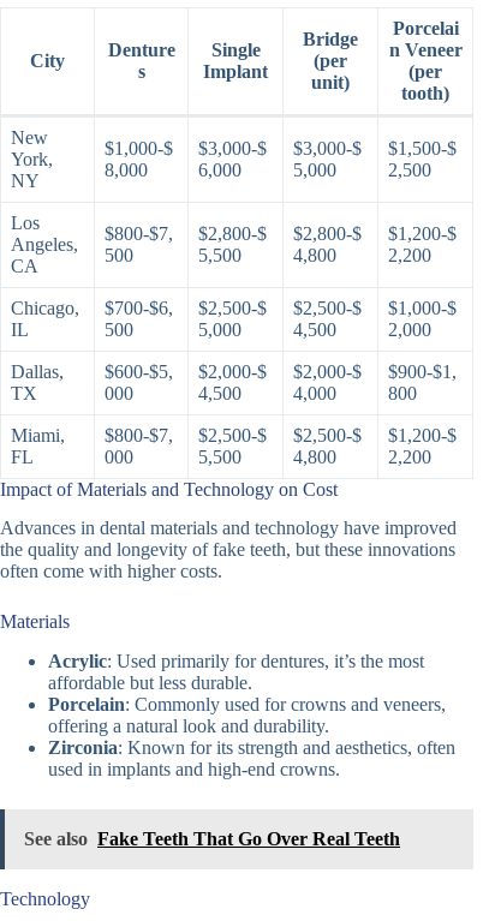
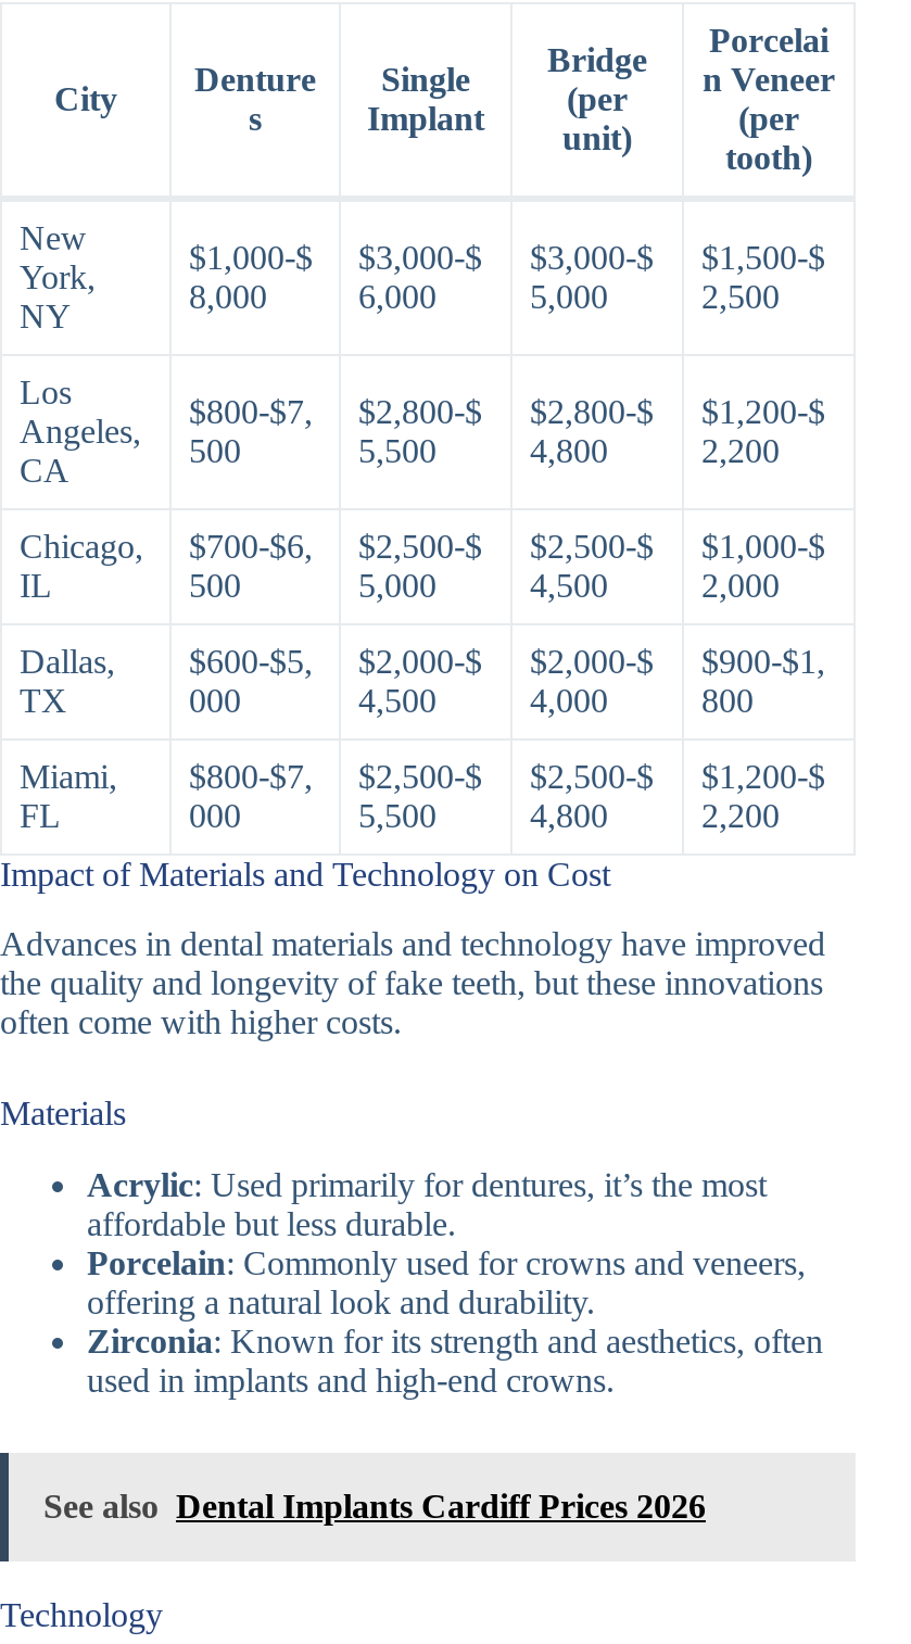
- See also Fake Teeth That Go Over Real Teeth
+ See also Dental Implants Cardiff Prices 2026
